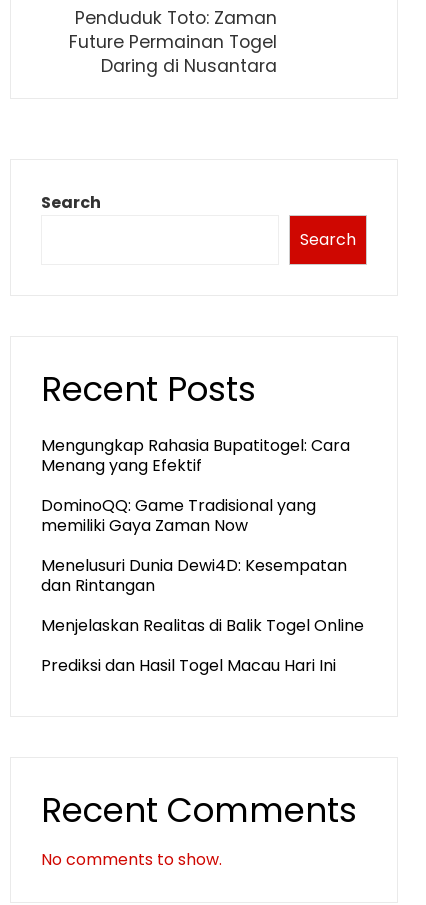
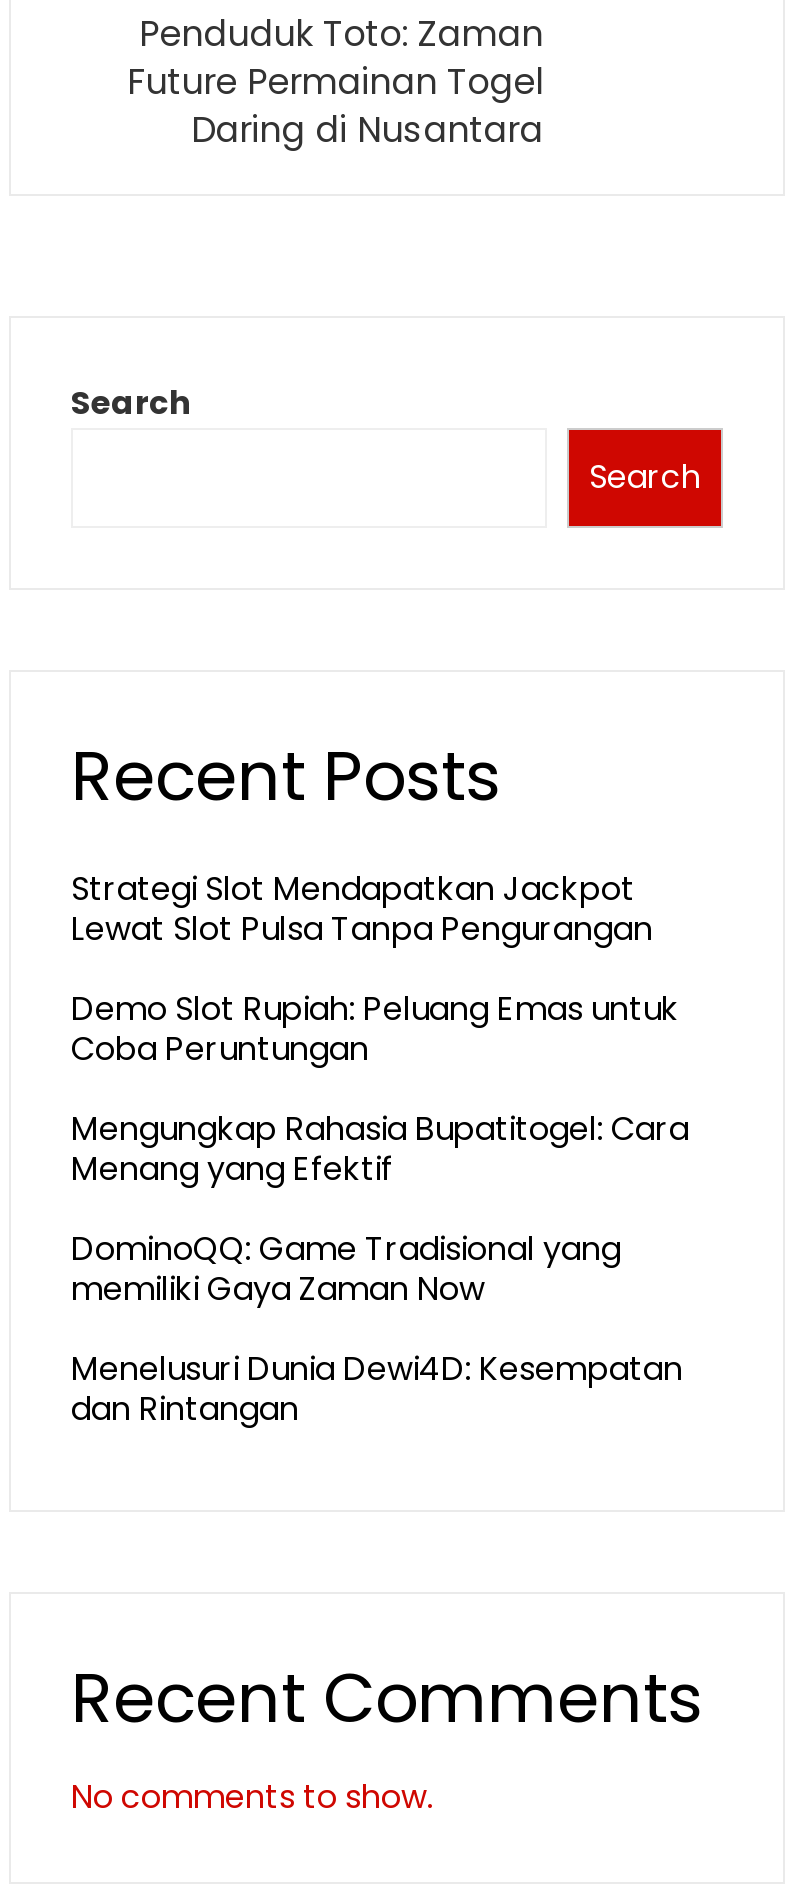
+ Strategi Slot Mendapatkan Jackpot
+ Lewat Slot Pulsa Tanpa Pengurangan
+ Demo Slot Rupiah: Peluang Emas untuk
+ Coba Peruntungan

moved down: Mengungkap Rahasia Bupatitogel: Cara | Menang yang Efektif | DominoQQ: Game Tradisional yang | memiliki Gaya Zaman Now | Menelusuri Dunia Dewi4D: Kesempatan | dan Rintangan

- Menjelaskan Realitas di Balik Togel Online
- Prediksi dan Hasil Togel Macau Hari Ini
